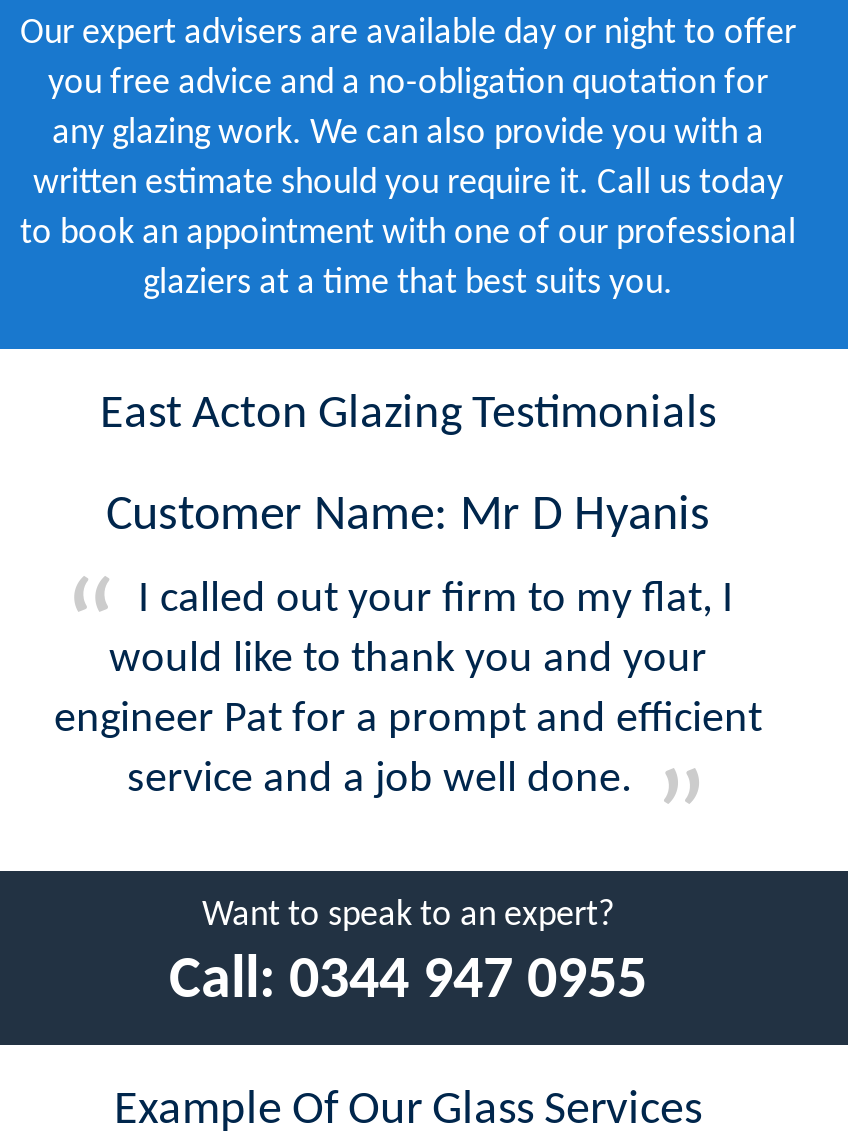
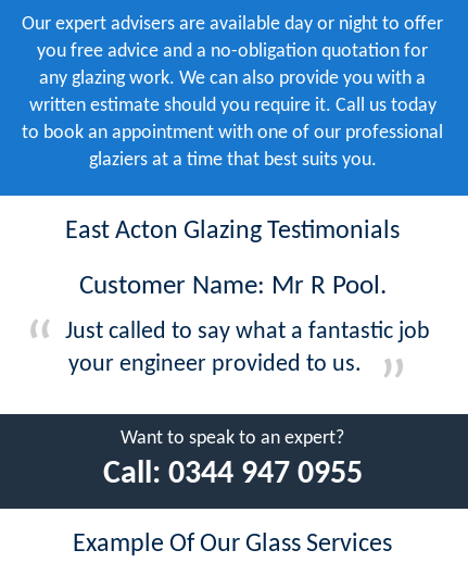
- Customer Name: Mr D Hyanis
+ Customer Name: Mr R Pool.

- I called out your firm to my flat, I
- would like to thank you and your
- engineer Pat for a prompt and efficient
- service and a job well done.
+ Just called to say what a fantastic job
+ your engineer provided to us.
